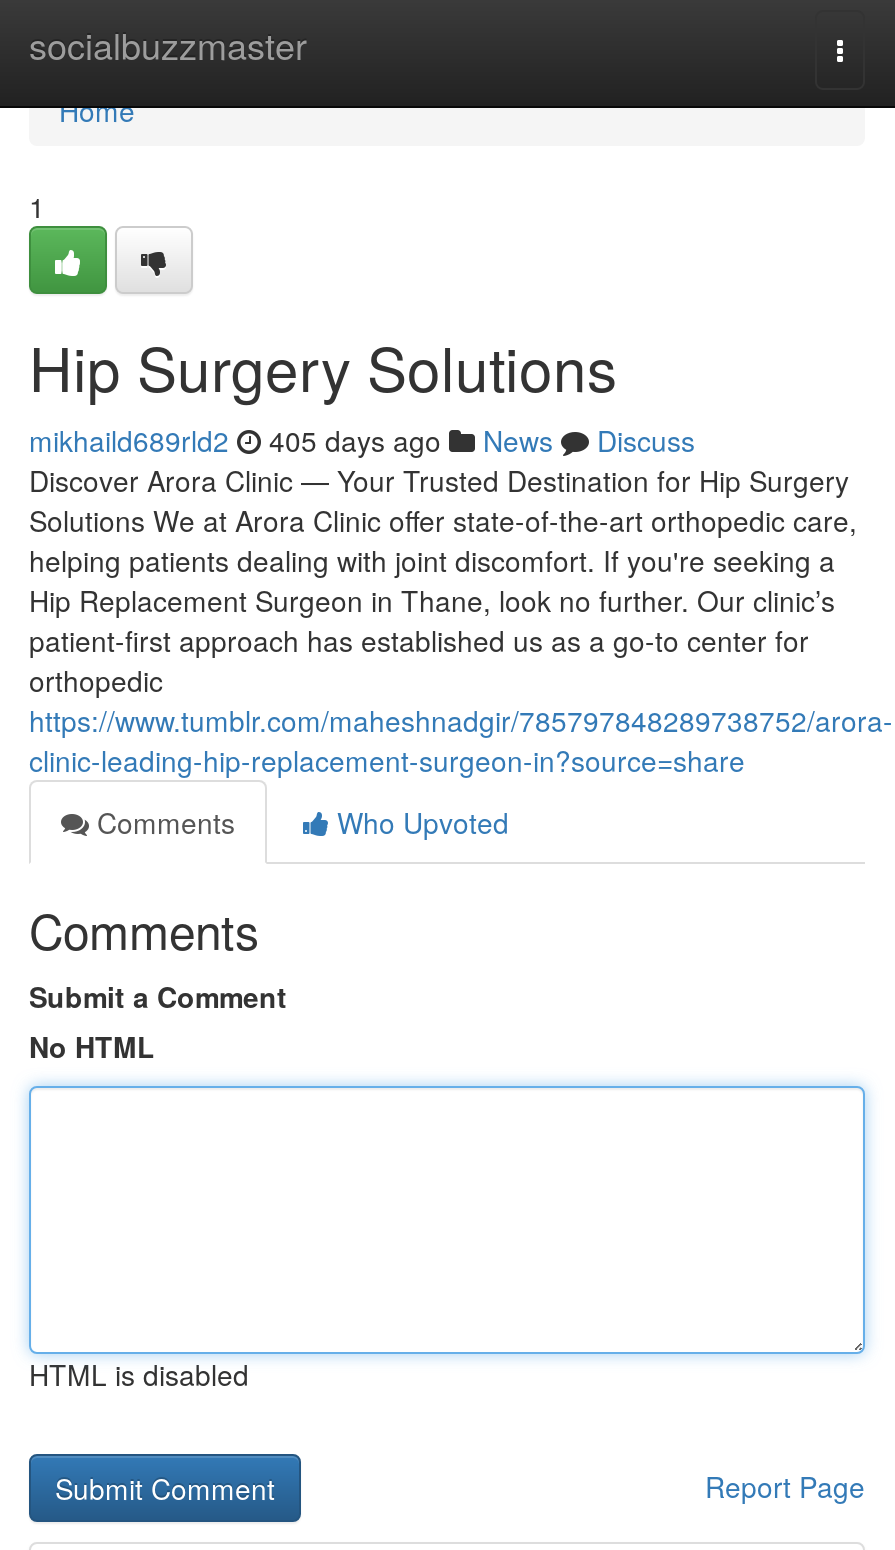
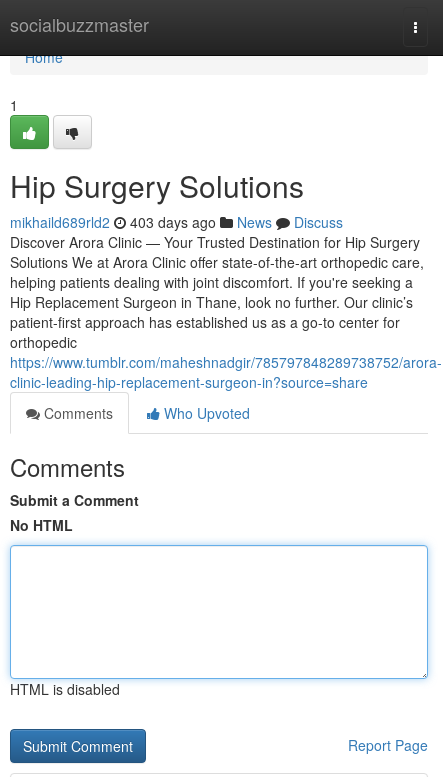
- mikhaild689rld2 405 days ago News Discuss
+ mikhaild689rld2 403 days ago News Discuss
